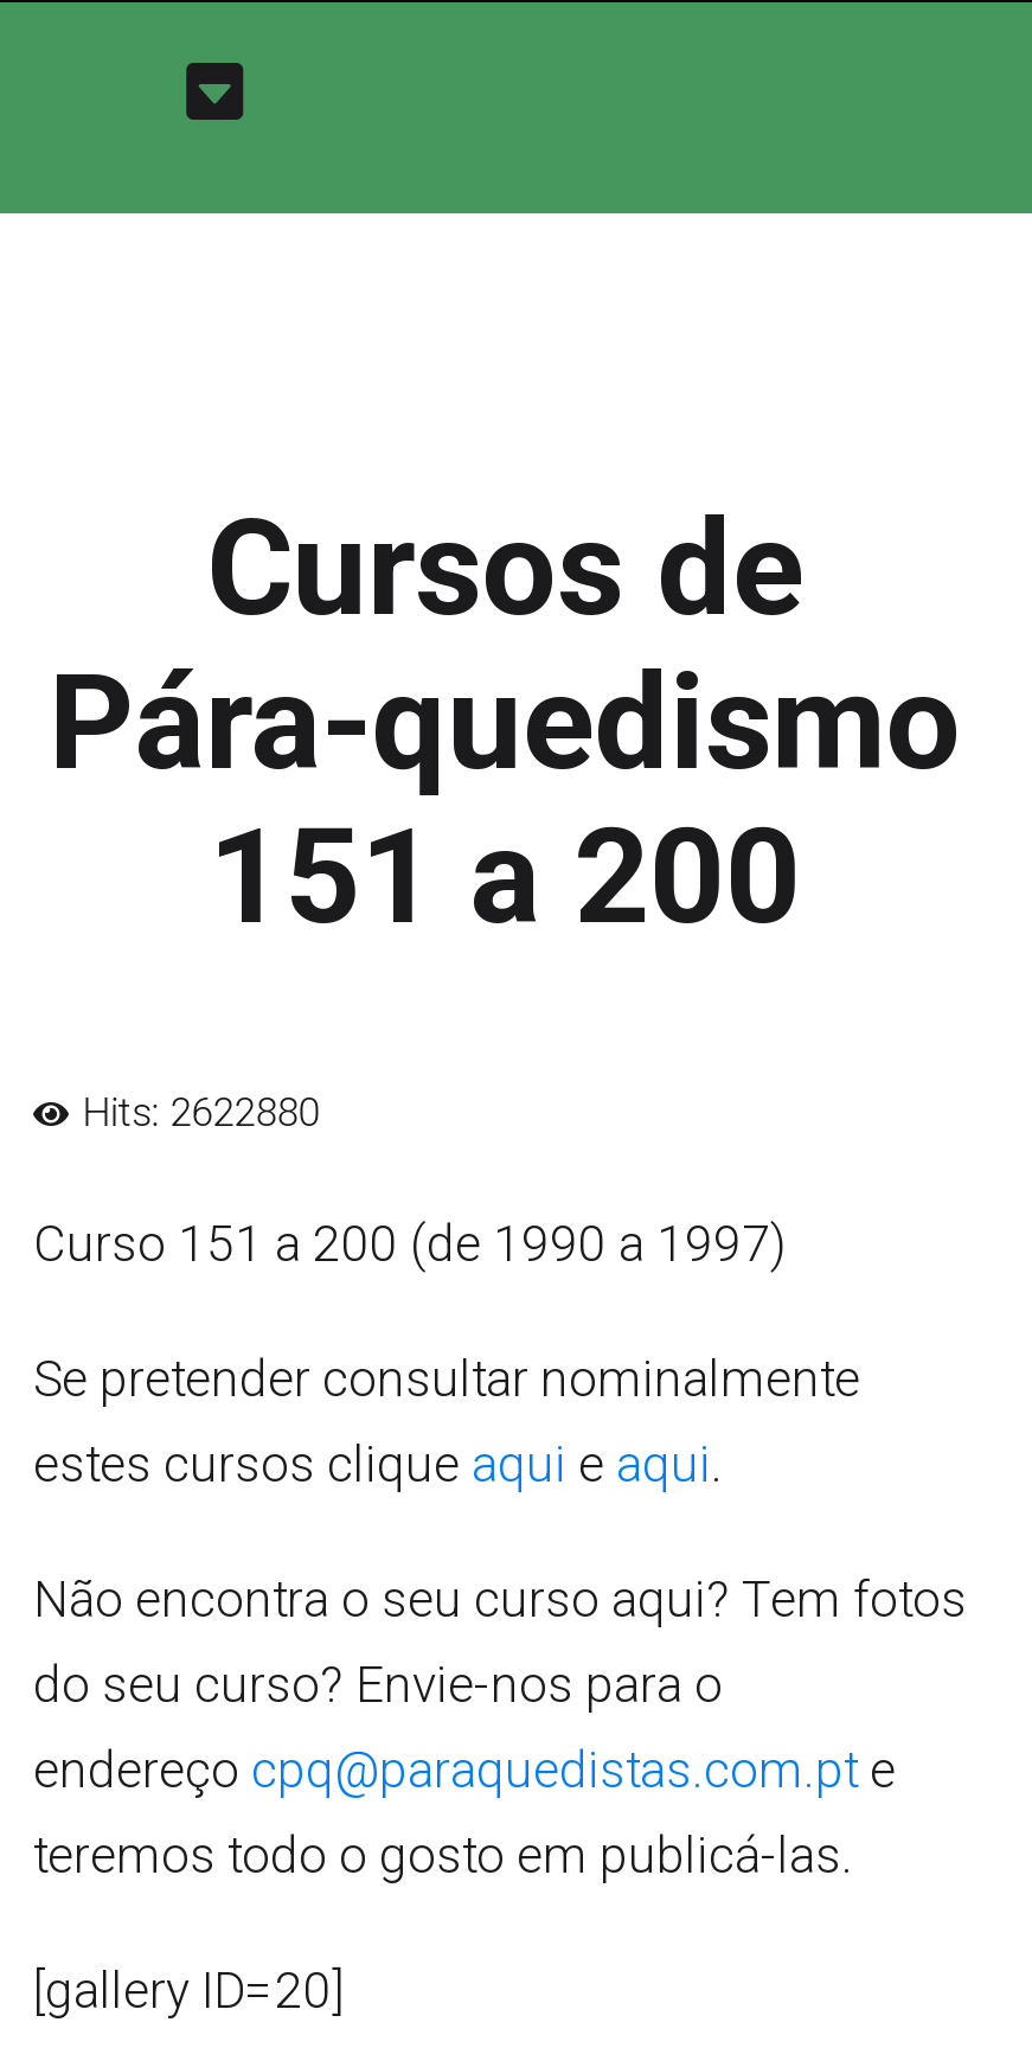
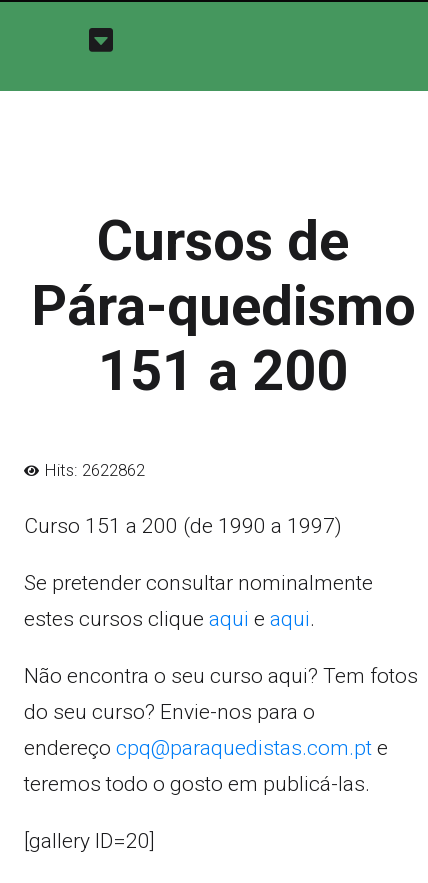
- Hits: 2622880
+ Hits: 2622862
